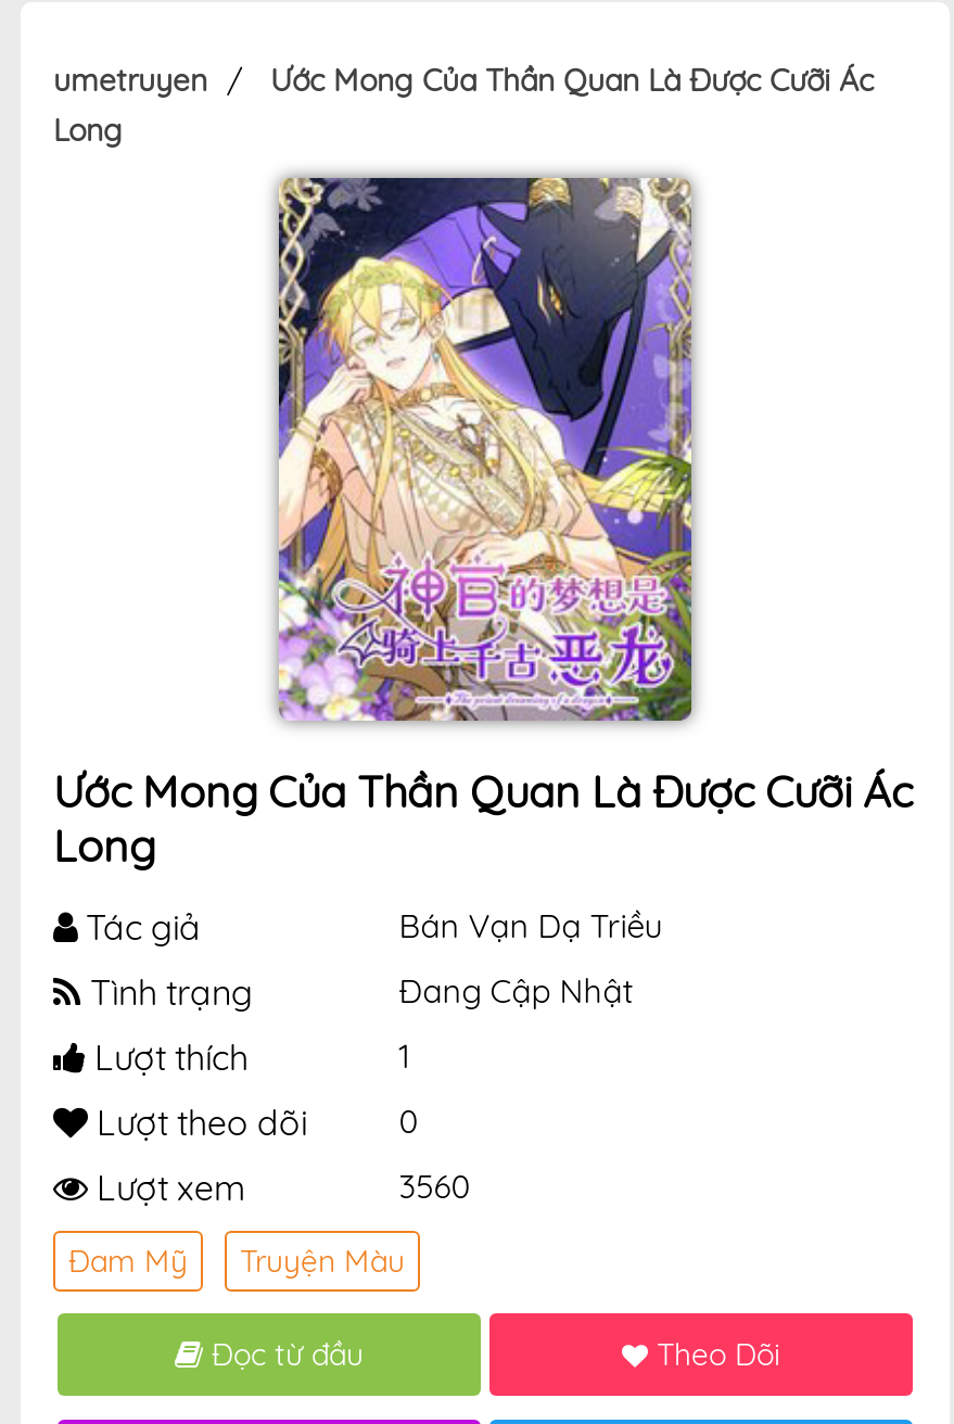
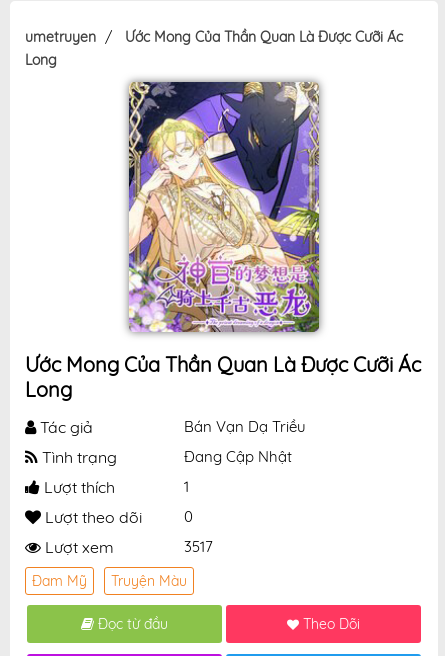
- 3560
+ 3517
